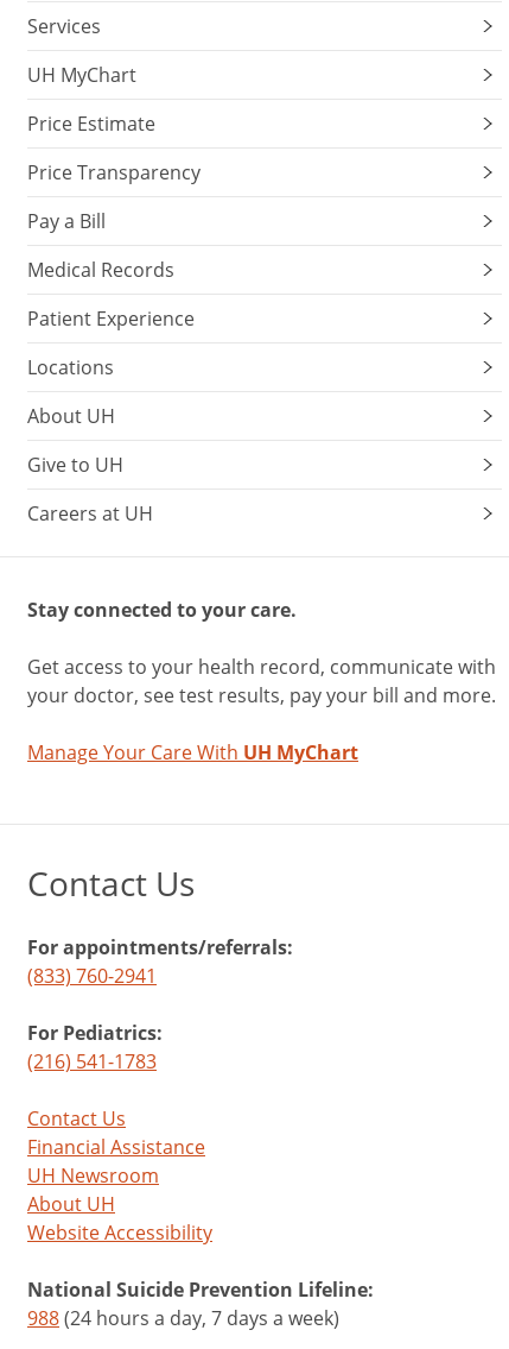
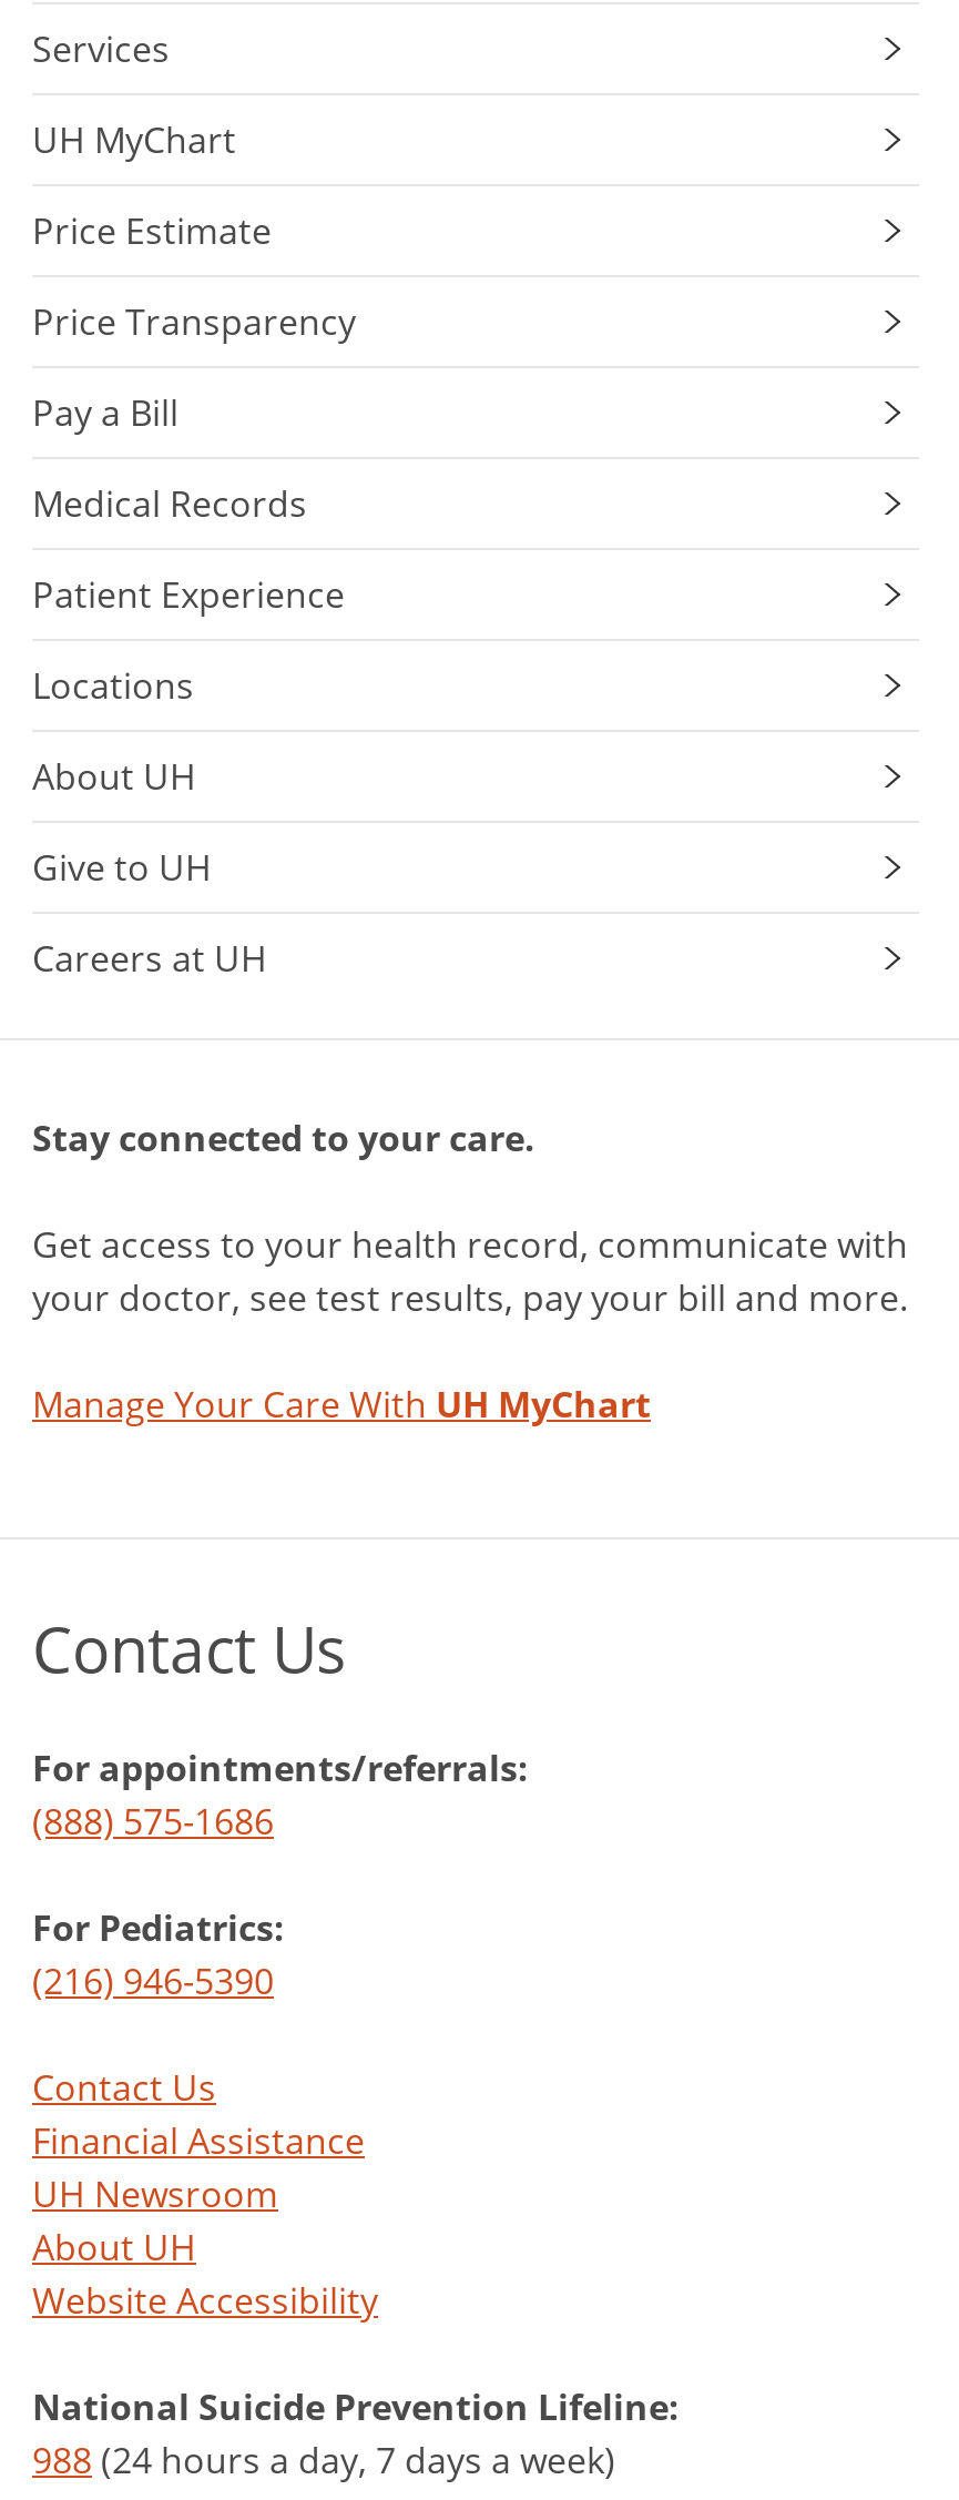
- (833) 760-2941
+ (888) 575-1686

- (216) 541-1783
+ (216) 946-5390
